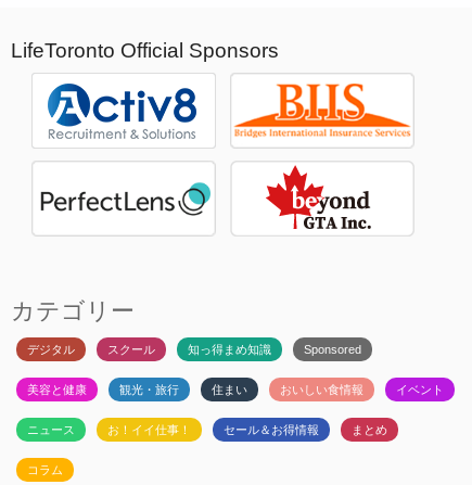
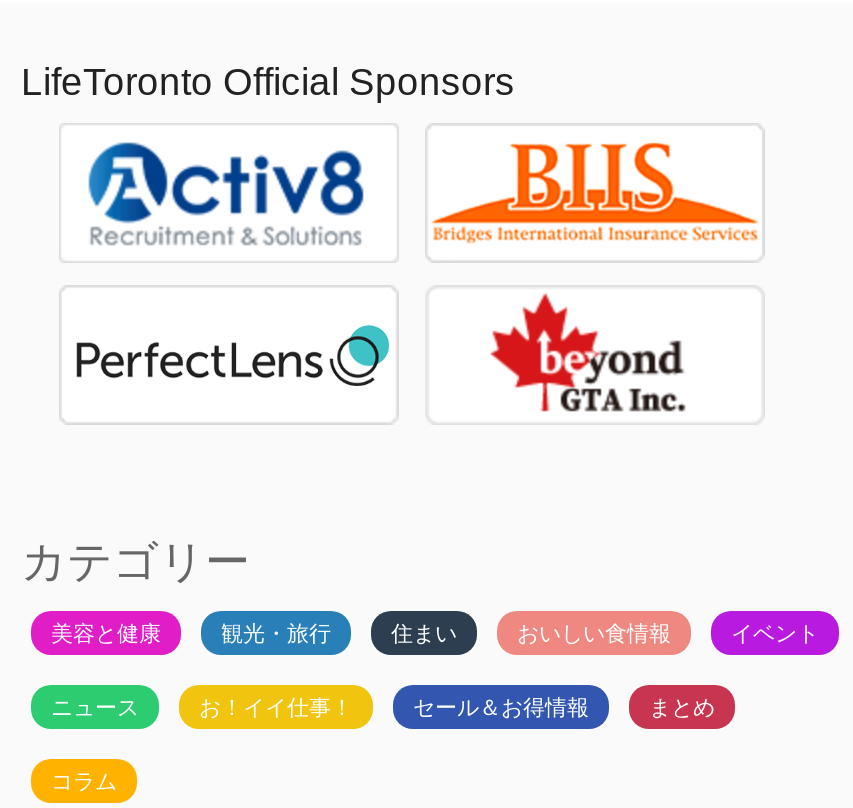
- デジタル
- スクール
- 知っ得まめ知識
- Sponsored
